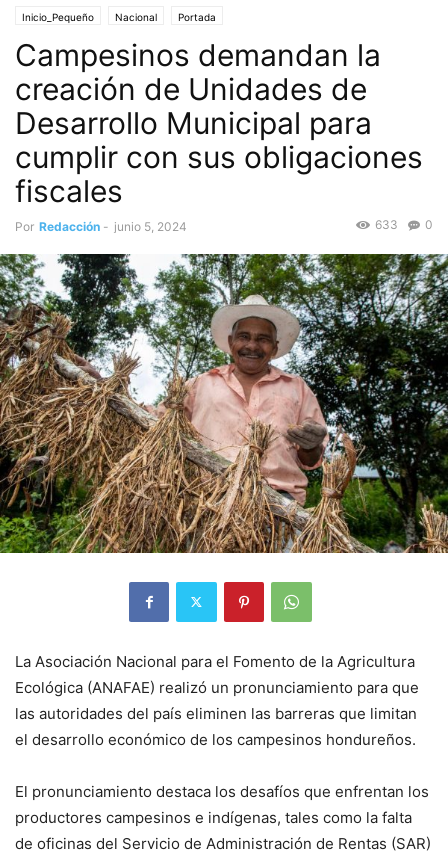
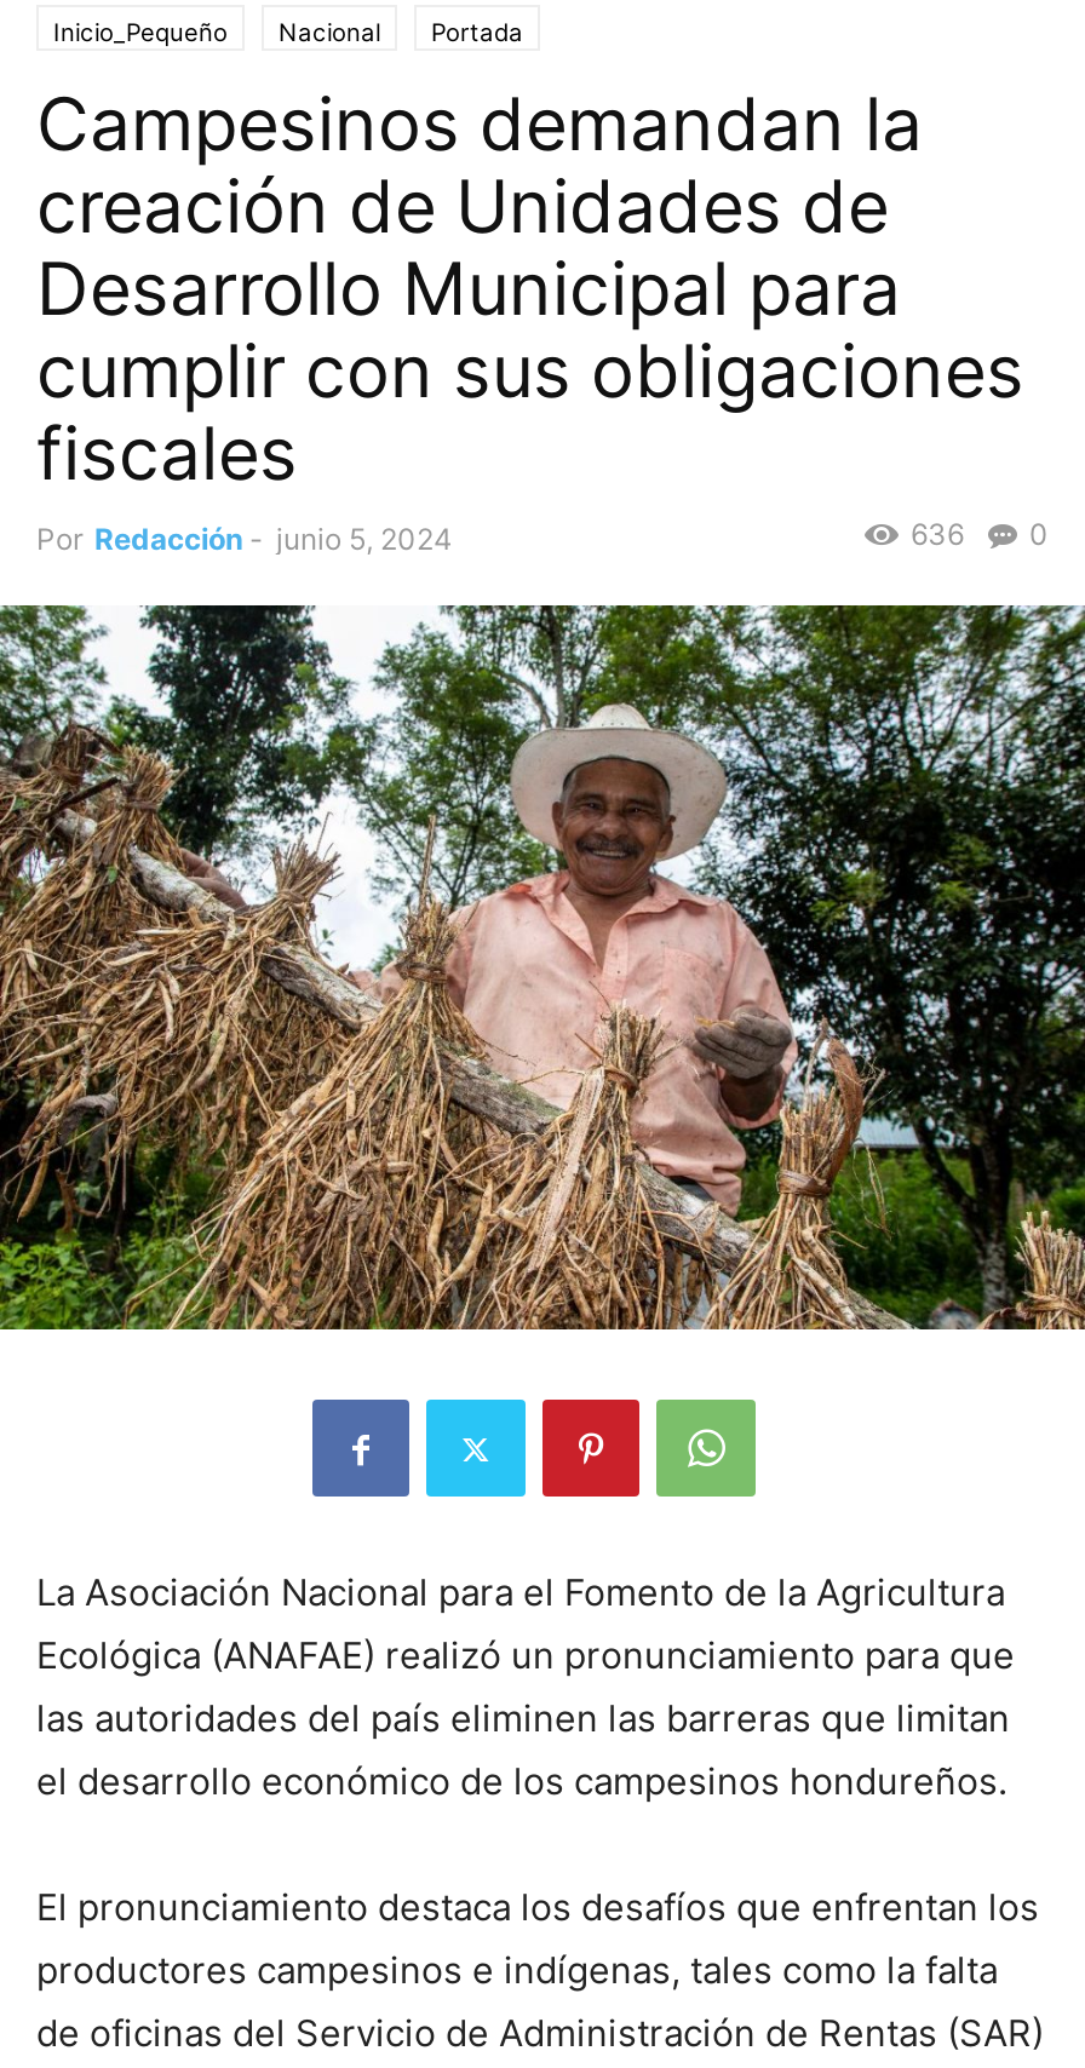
- 633 0
+ 636 0
